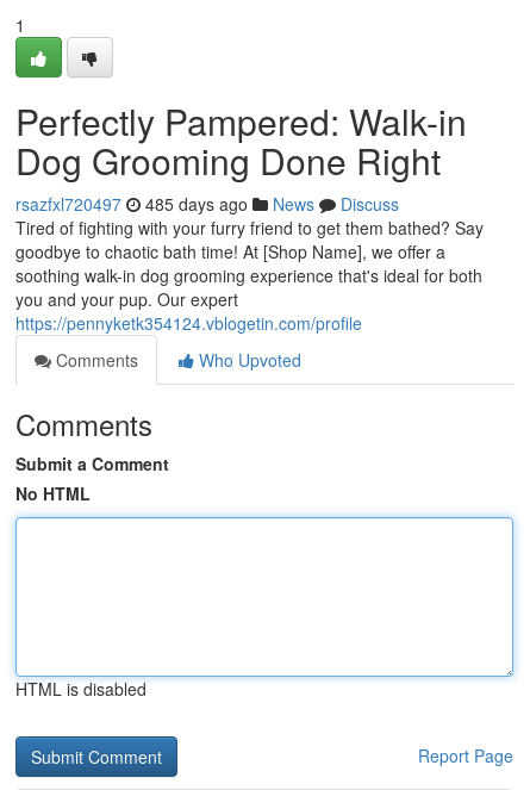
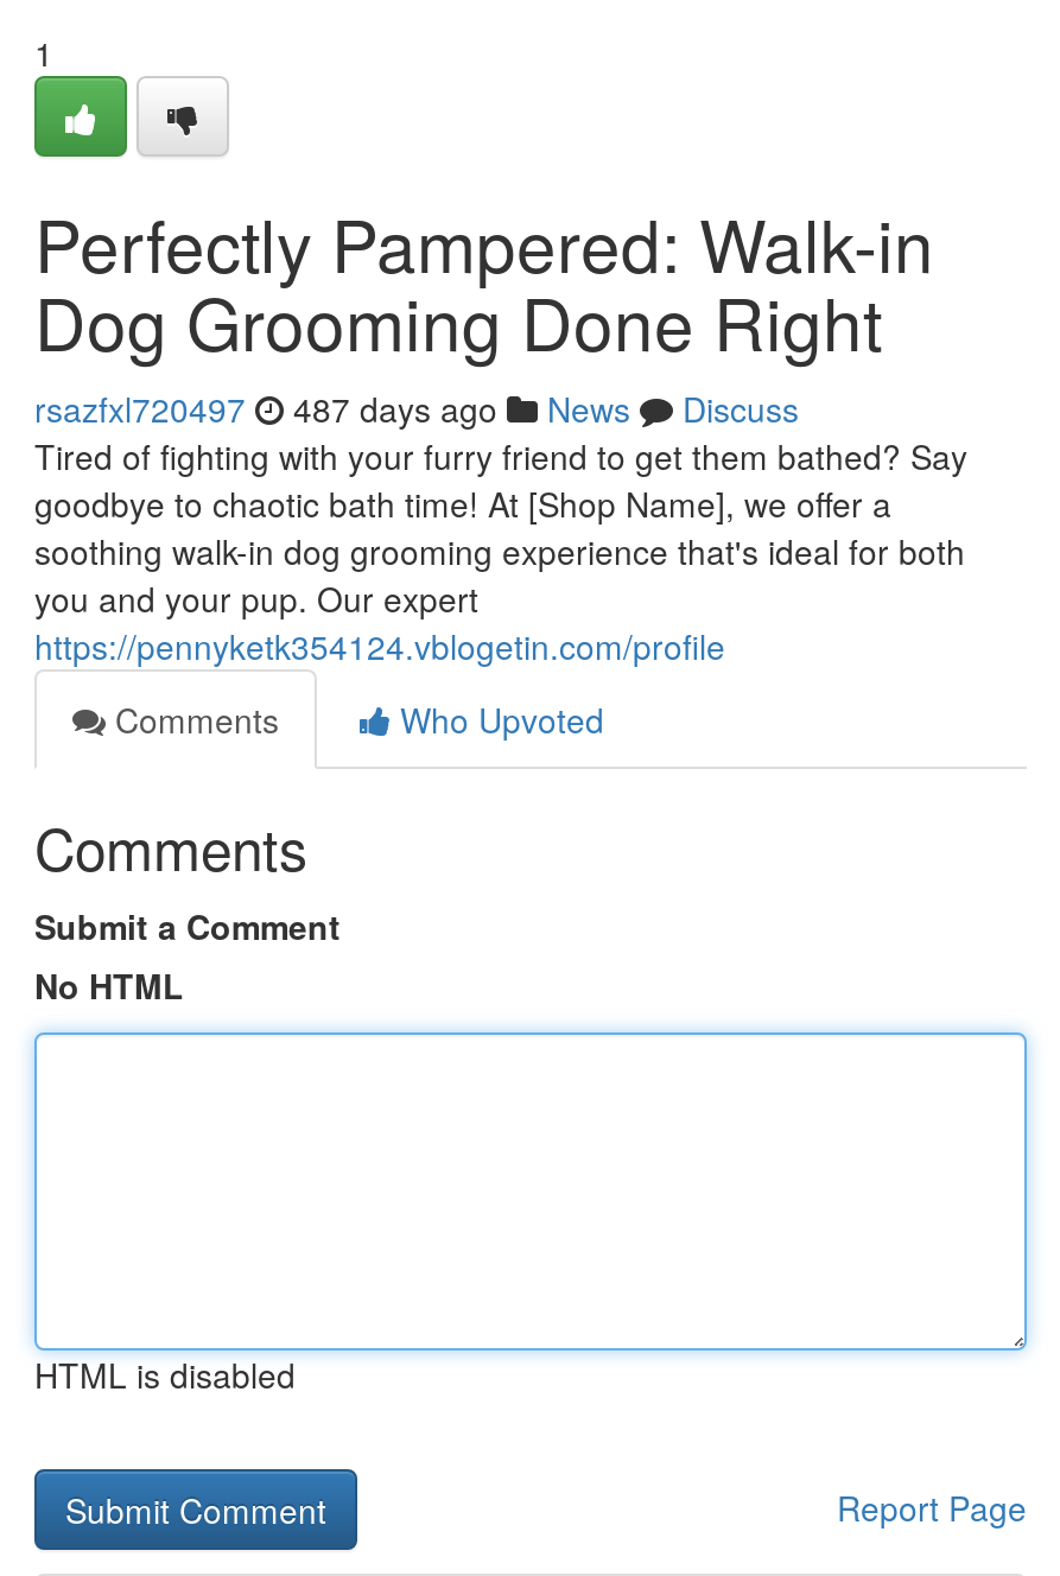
- rsazfxl720497 485 days ago News Discuss
+ rsazfxl720497 487 days ago News Discuss
